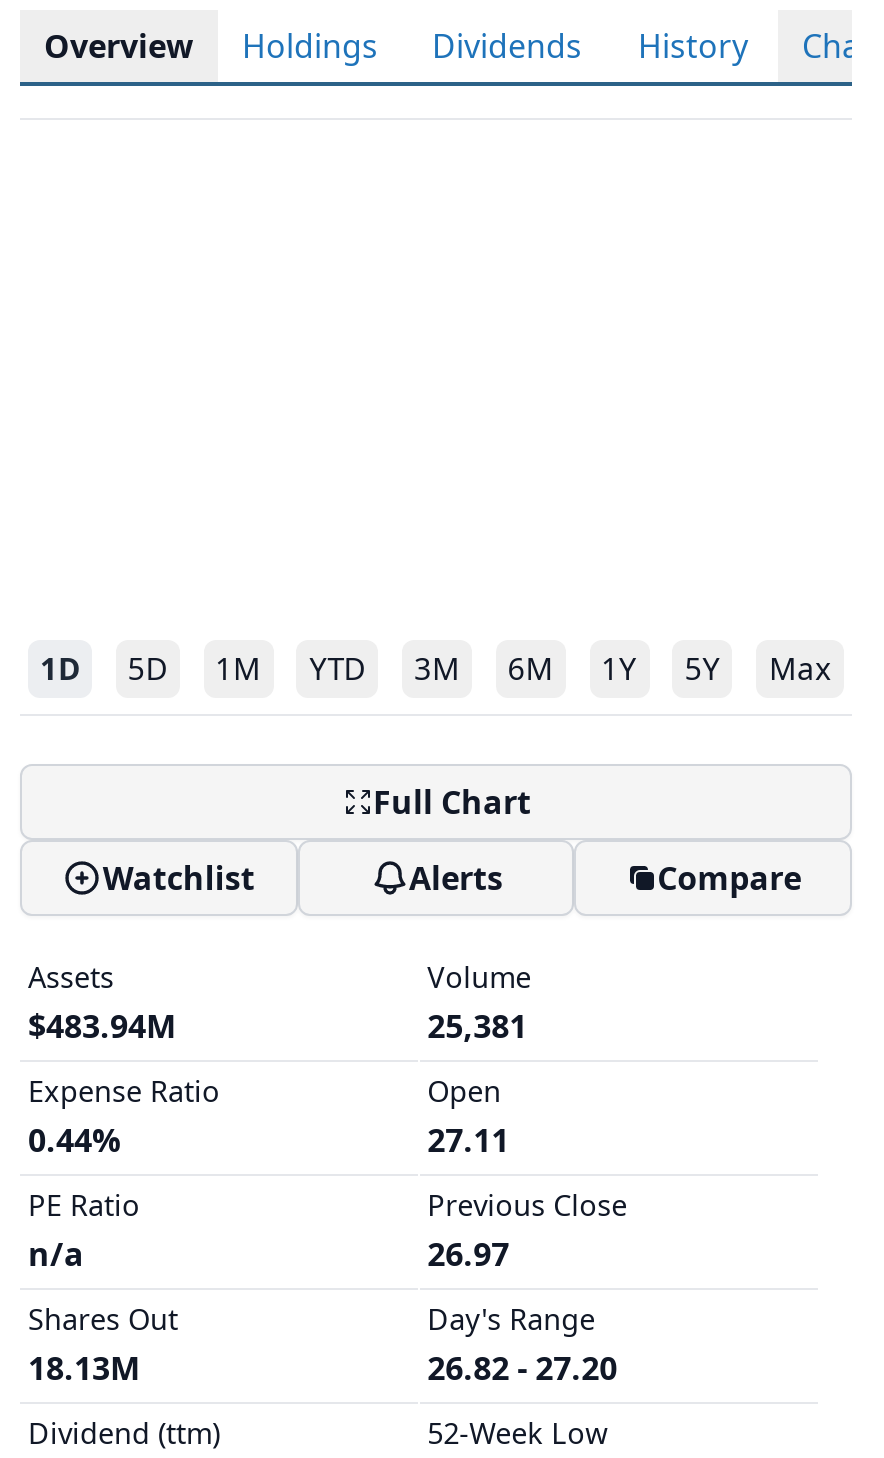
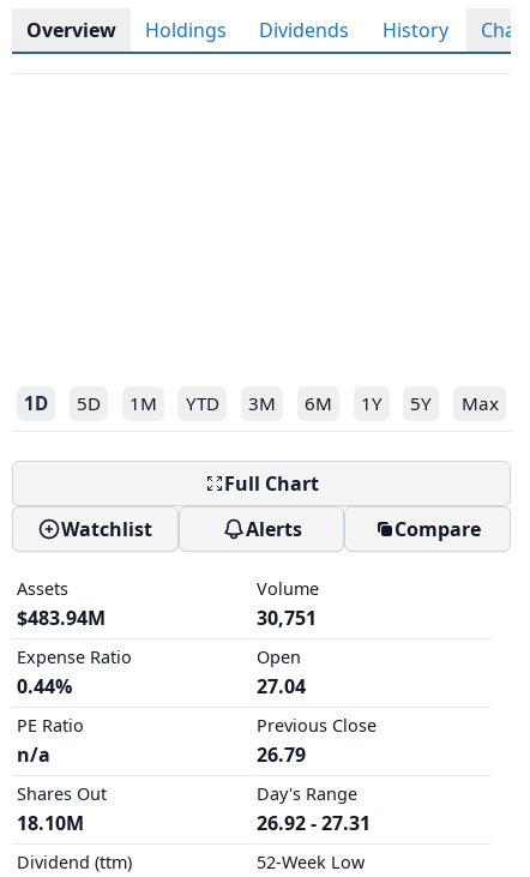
- 25,381
+ 30,751

- 27.11
+ 27.04

- 26.97
+ 26.79

- 18.13M
+ 18.10M

- 26.82 - 27.20
+ 26.92 - 27.31
